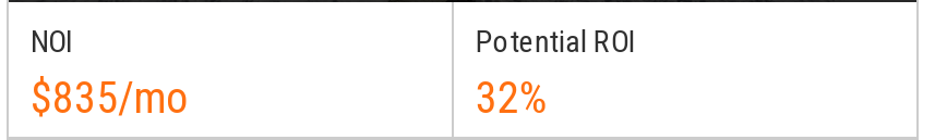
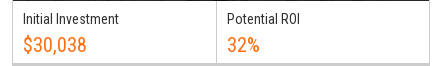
- NOI
- $835/mo
+ Initial Investment
+ $30,038
